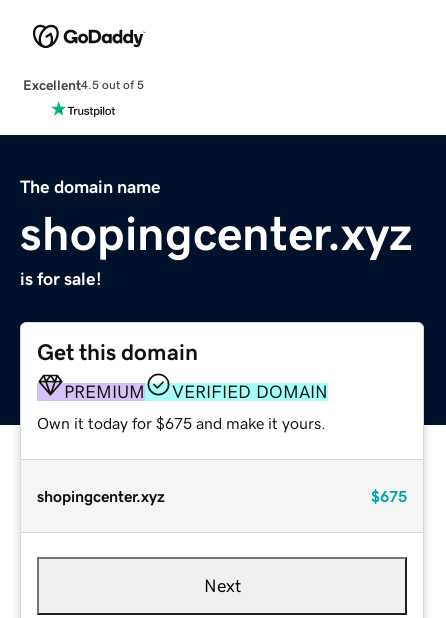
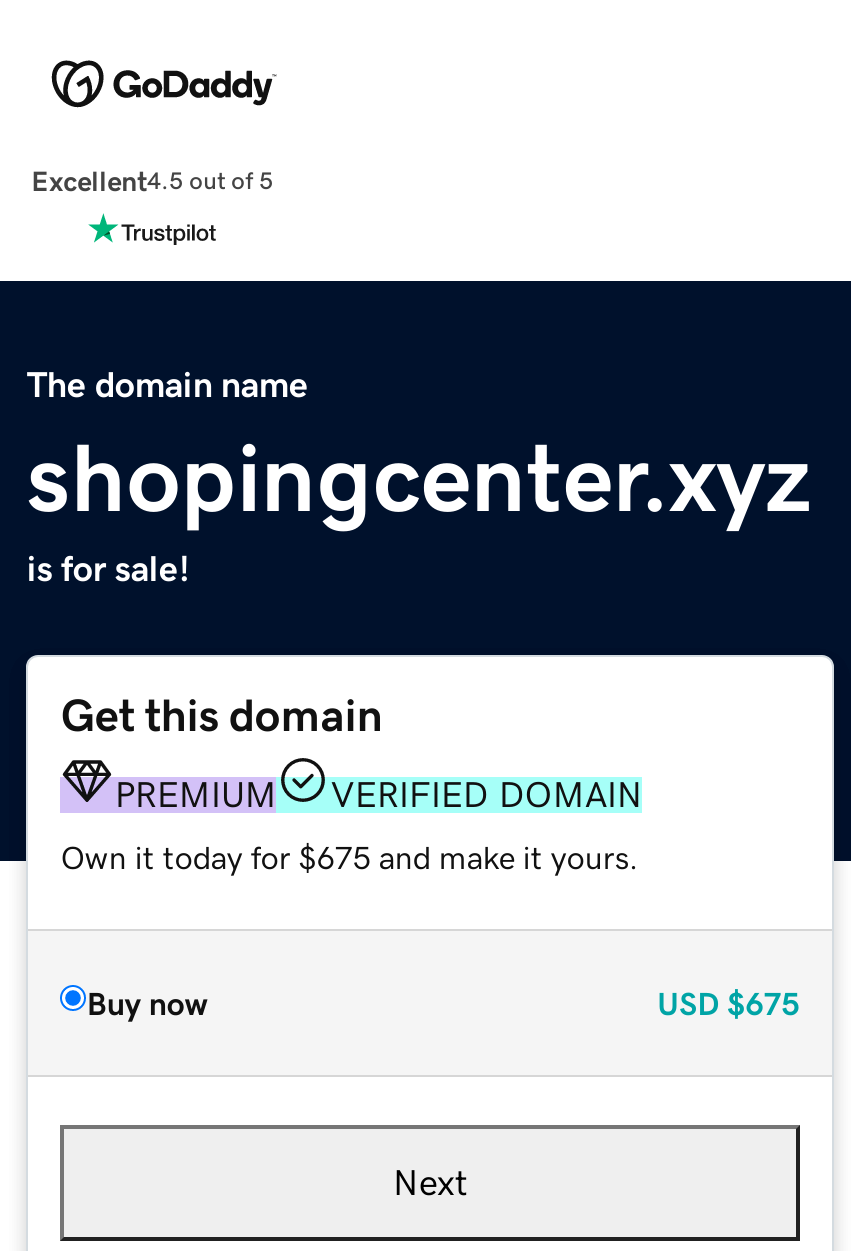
- shopingcenter.xyz
- $675
+ Buy now
+ USD $675
